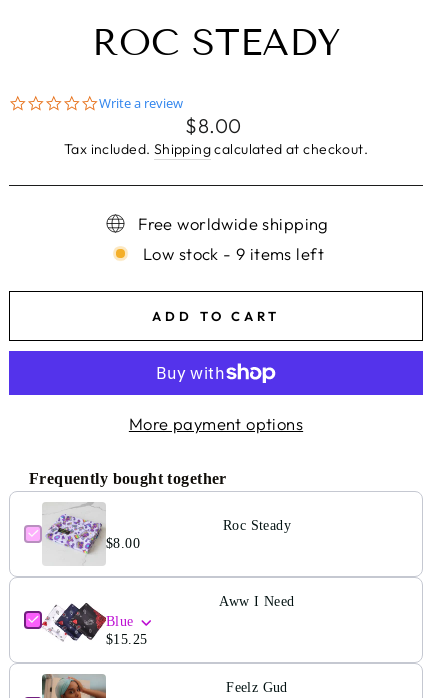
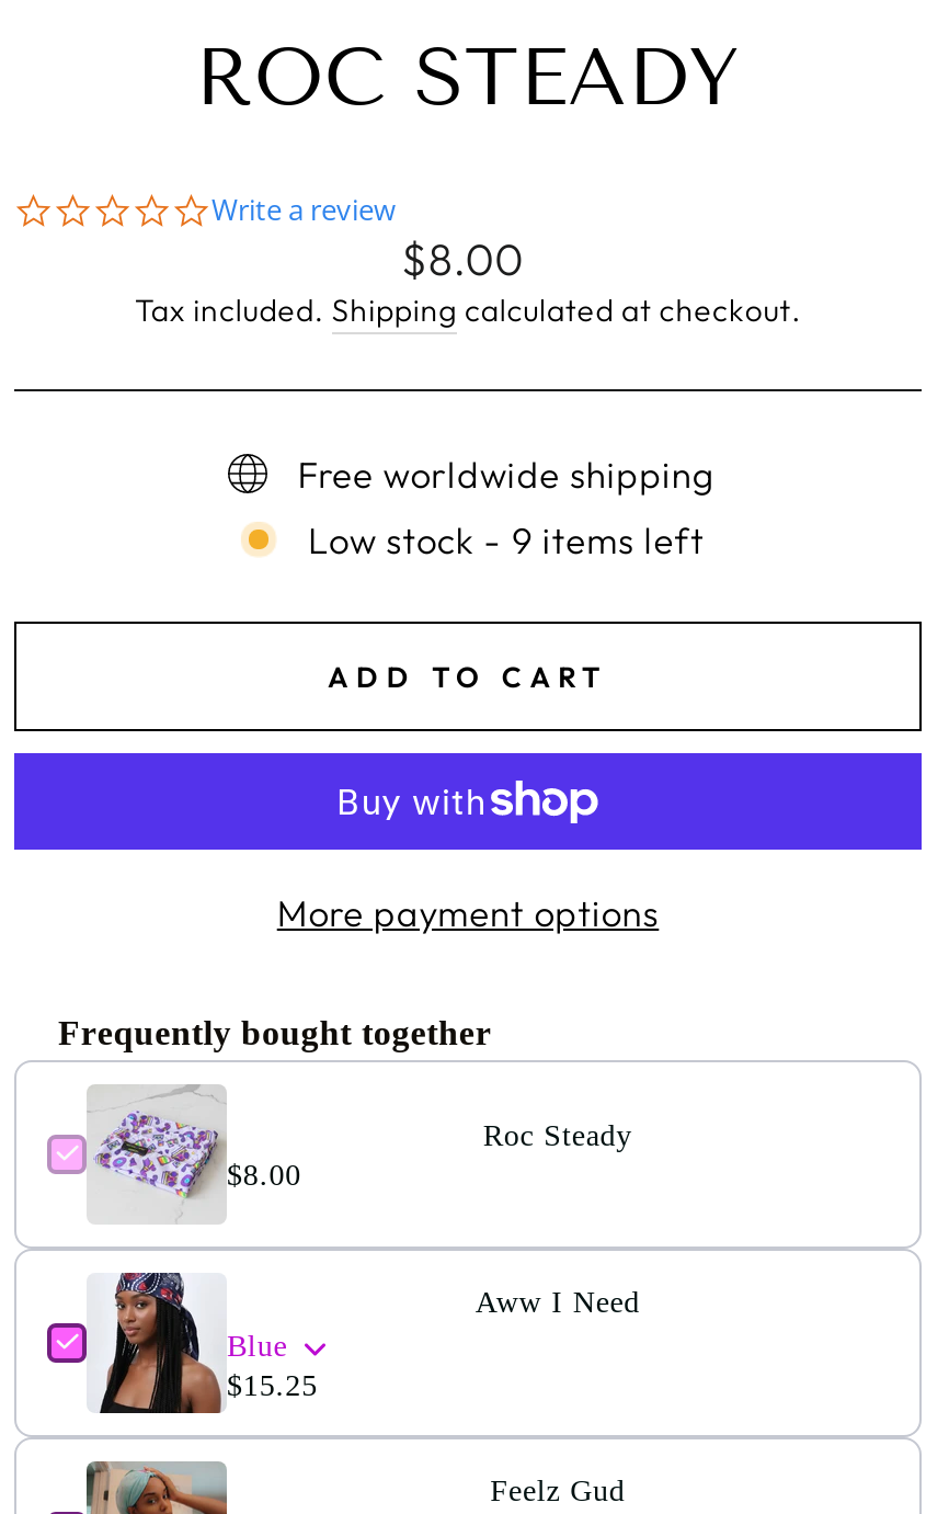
- [image]
+ [image]
